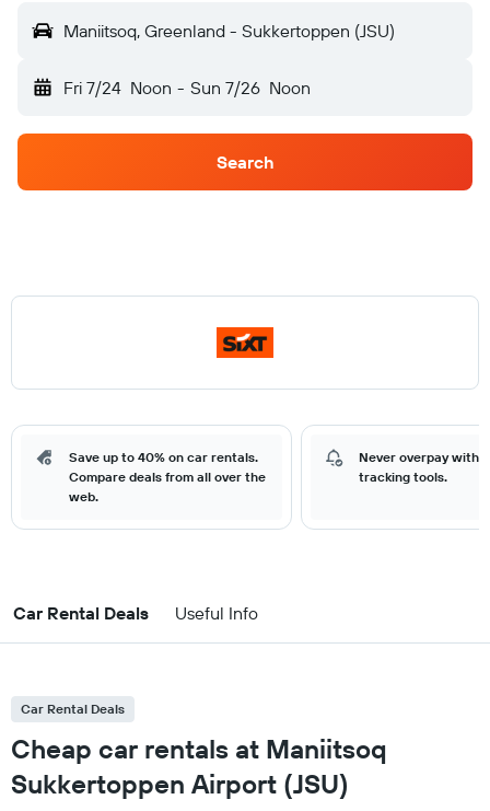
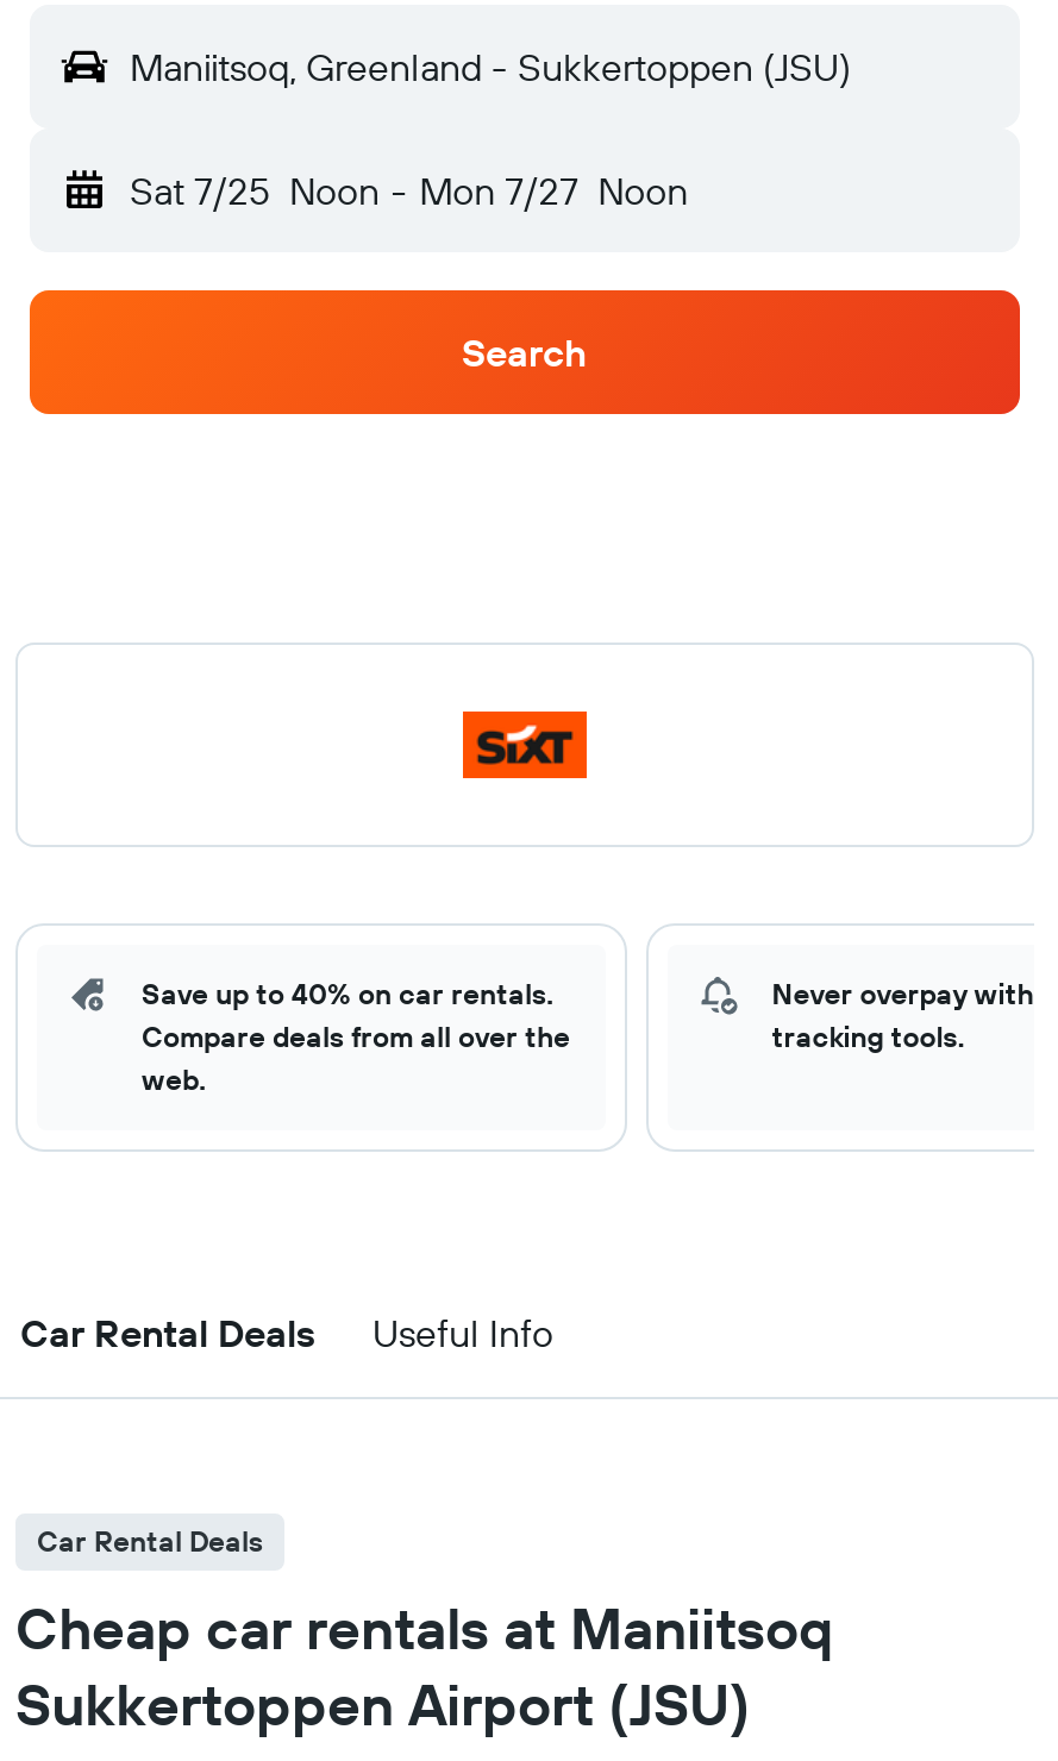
- Fri 7/24 Noon - Sun 7/26 Noon
+ Sat 7/25 Noon - Mon 7/27 Noon
